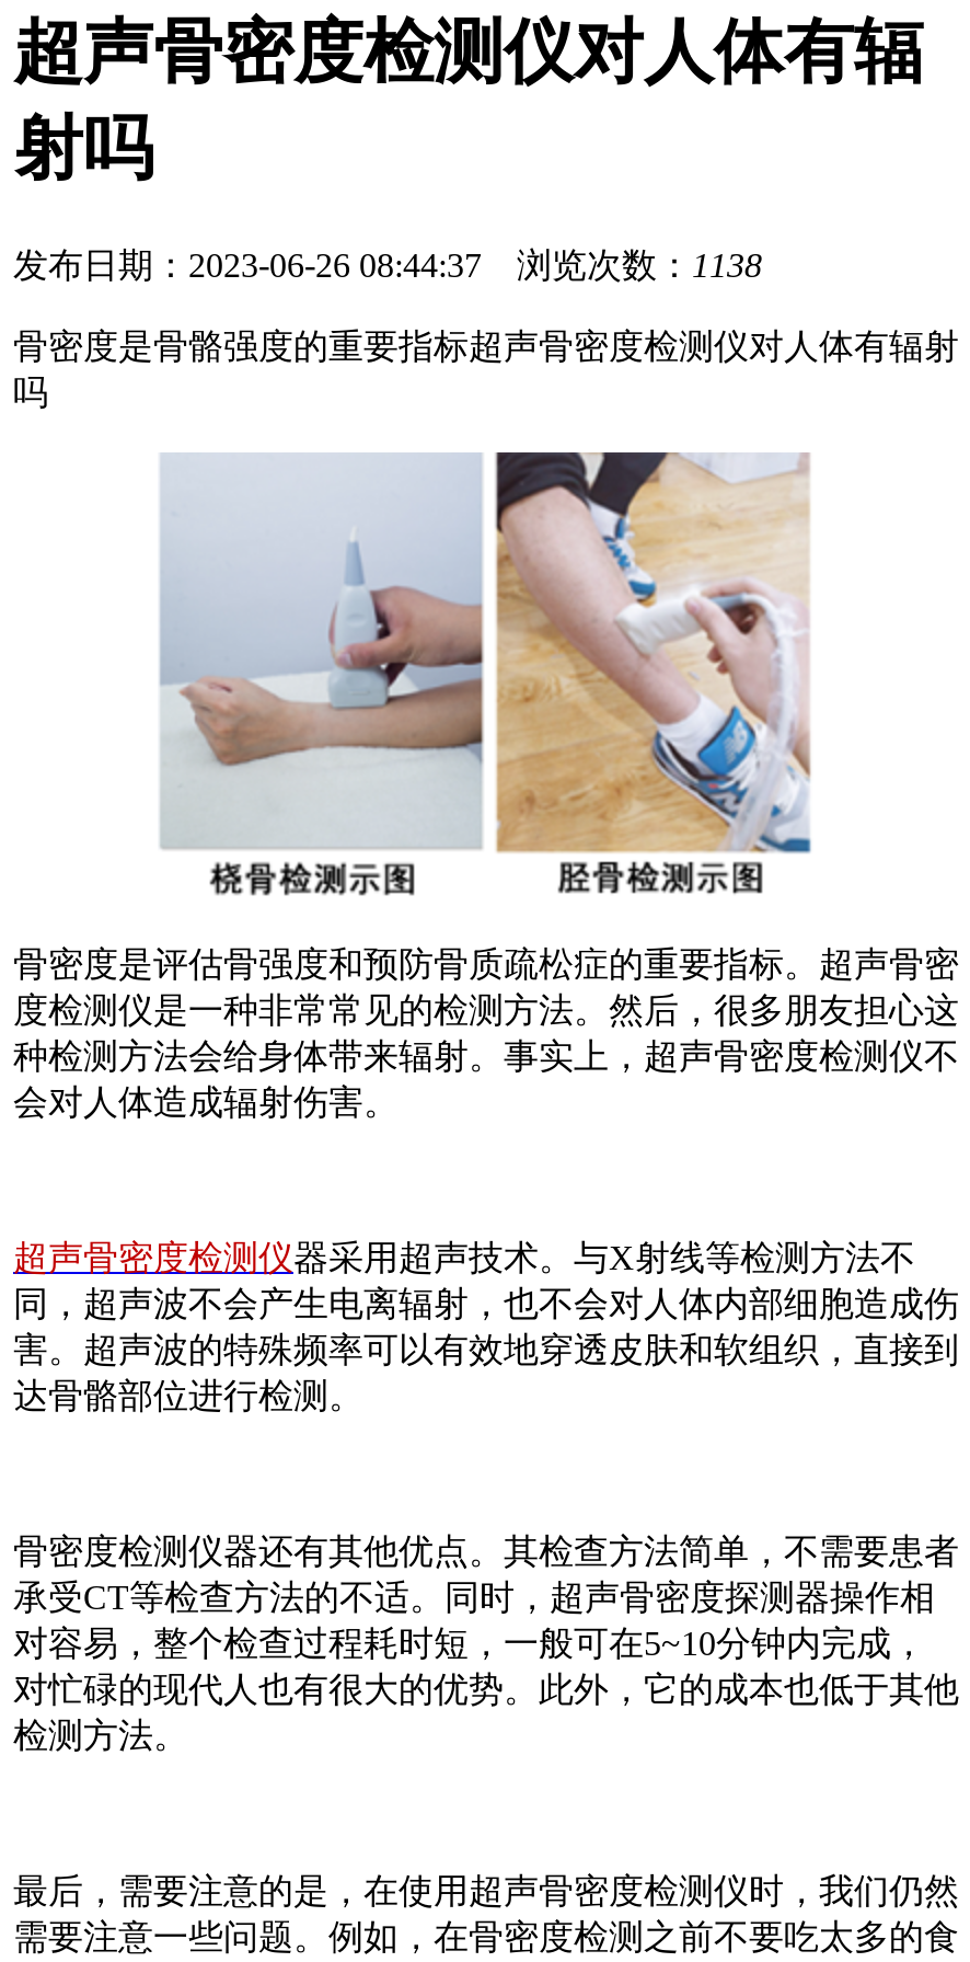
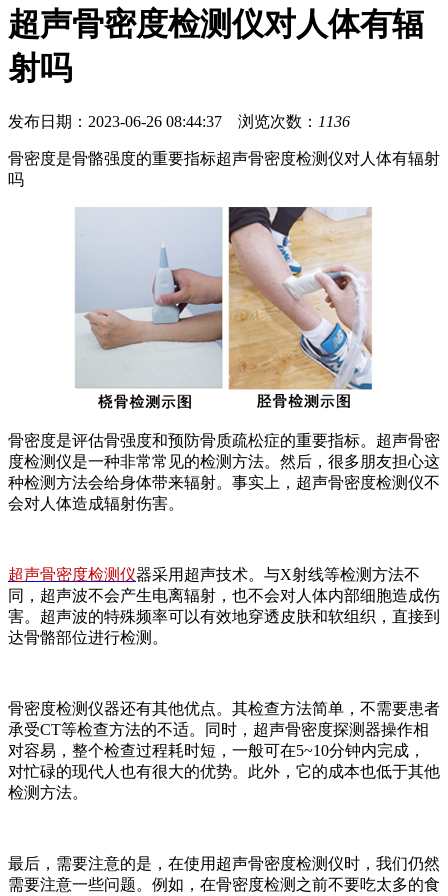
- 发布日期：2023-06-26 08:44:37 浏览次数：1138
+ 发布日期：2023-06-26 08:44:37 浏览次数：1136
